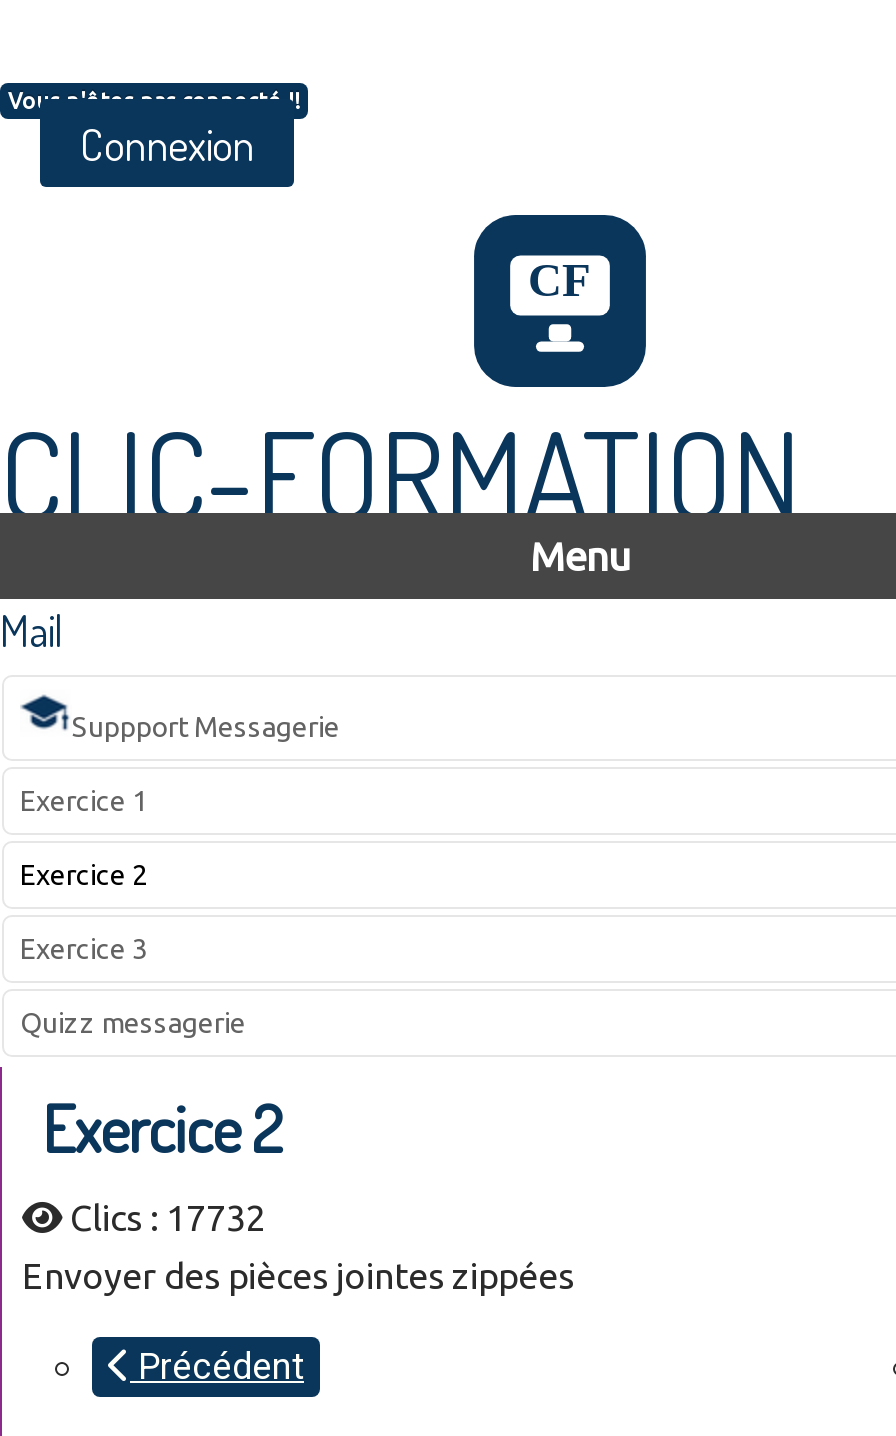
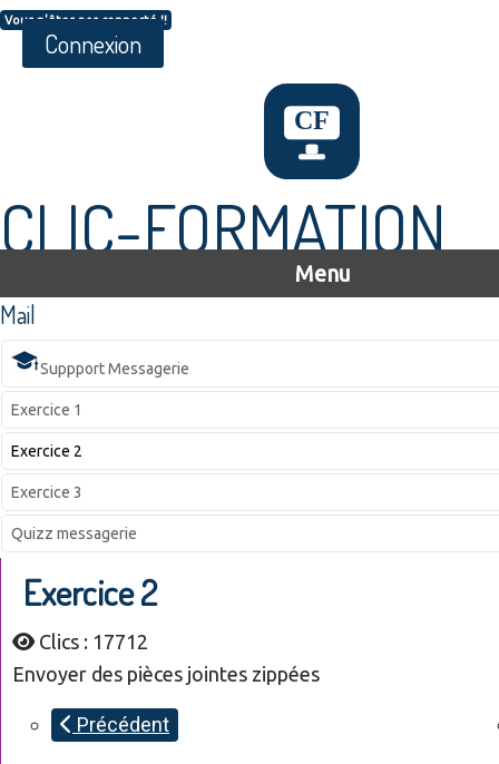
- Clics : 17732
+ Clics : 17712
